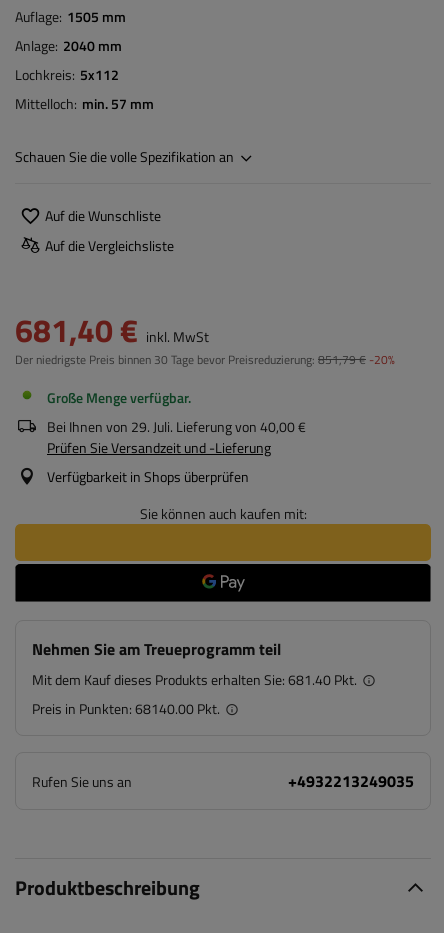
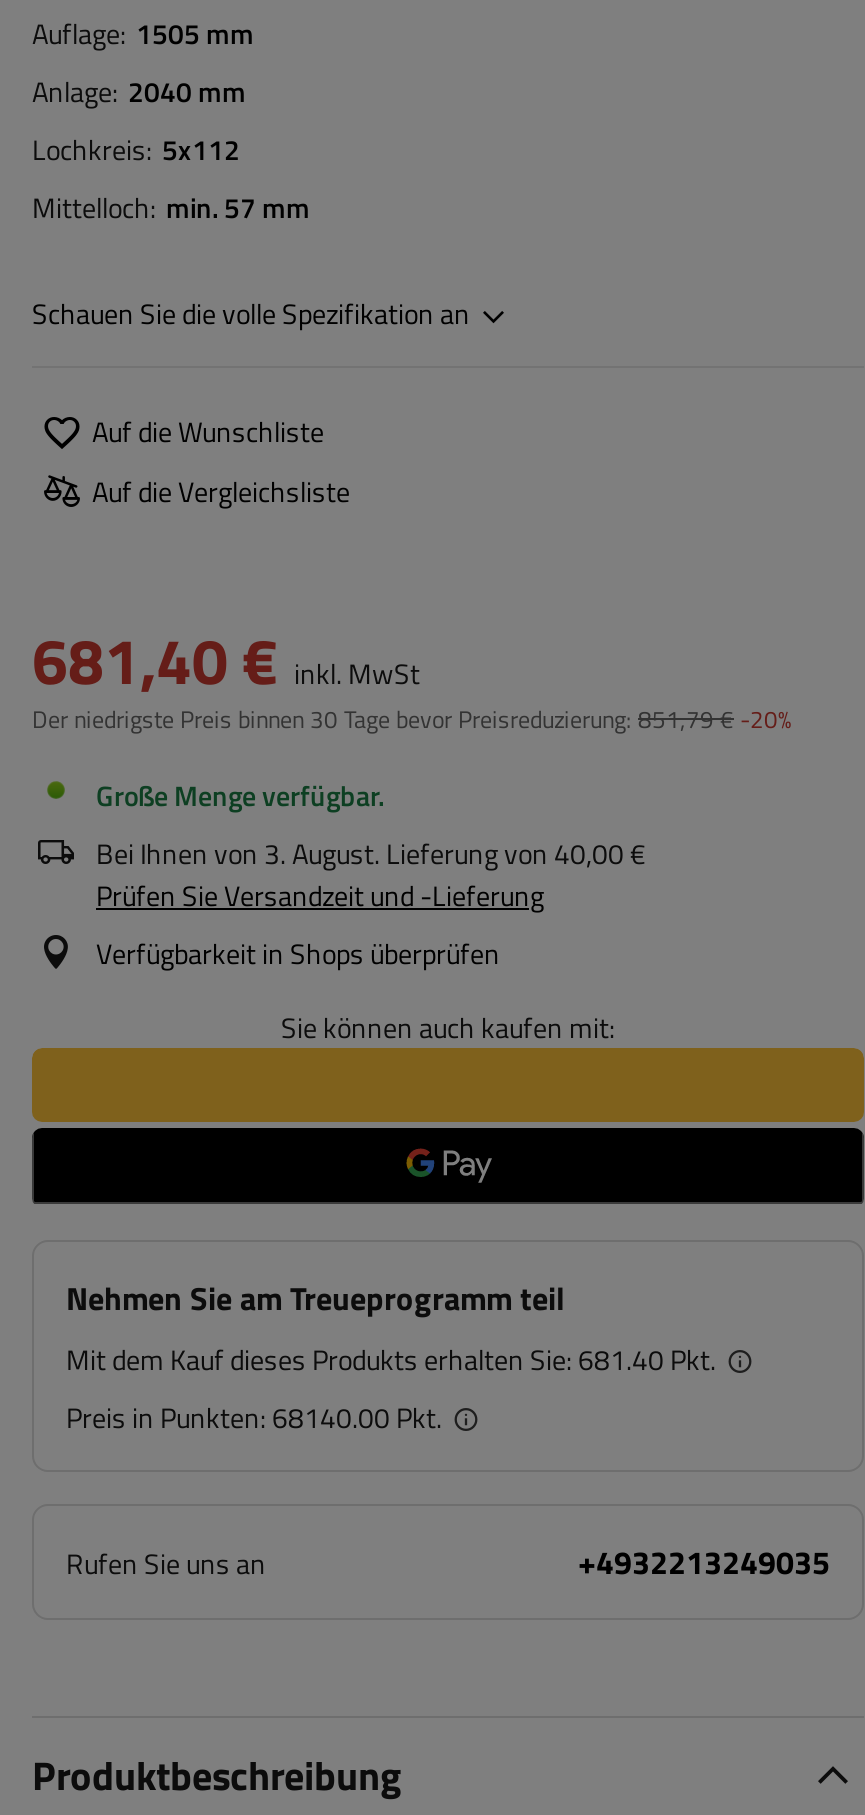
- Bei Ihnen von 29. Juli. Lieferung von 40,00 €
+ Bei Ihnen von 3. August. Lieferung von 40,00 €
